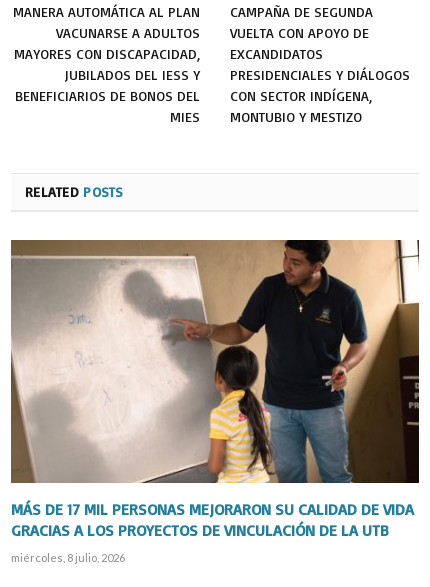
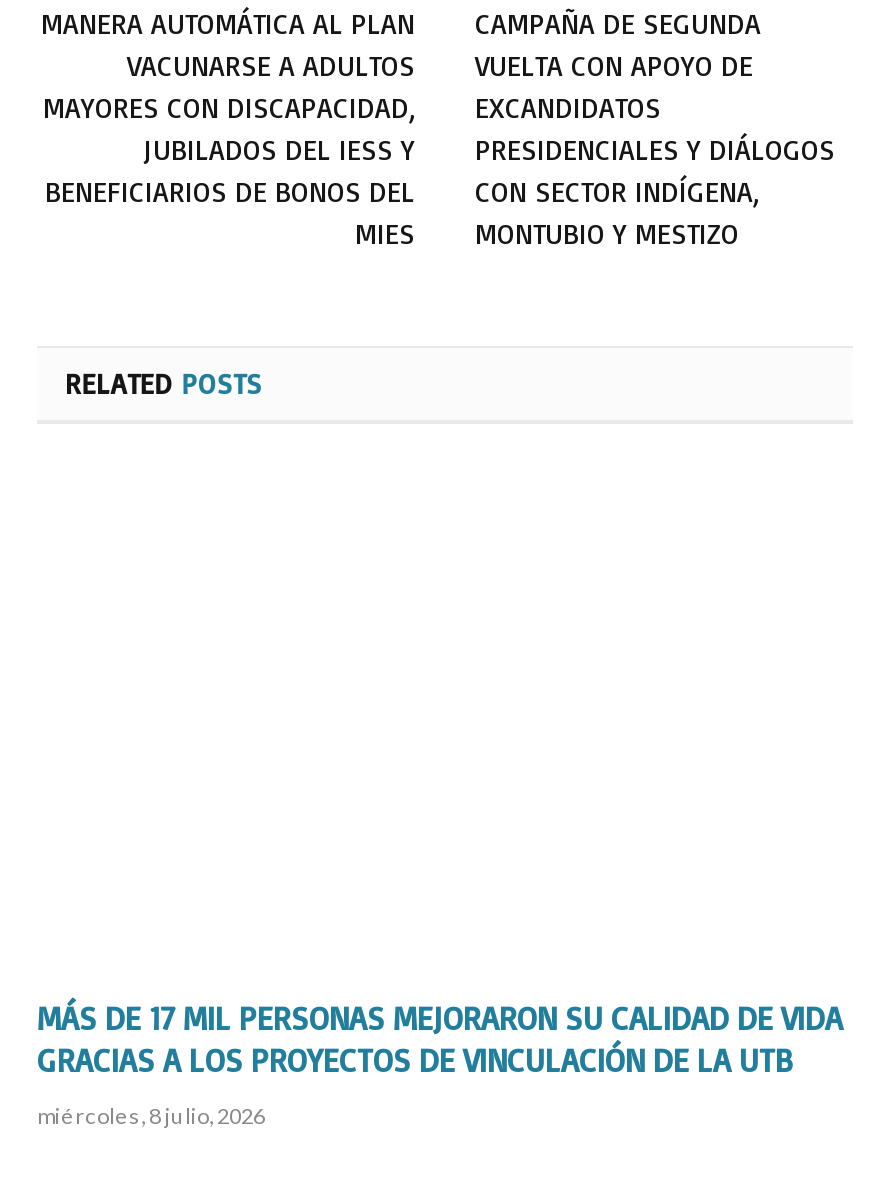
- [image]
